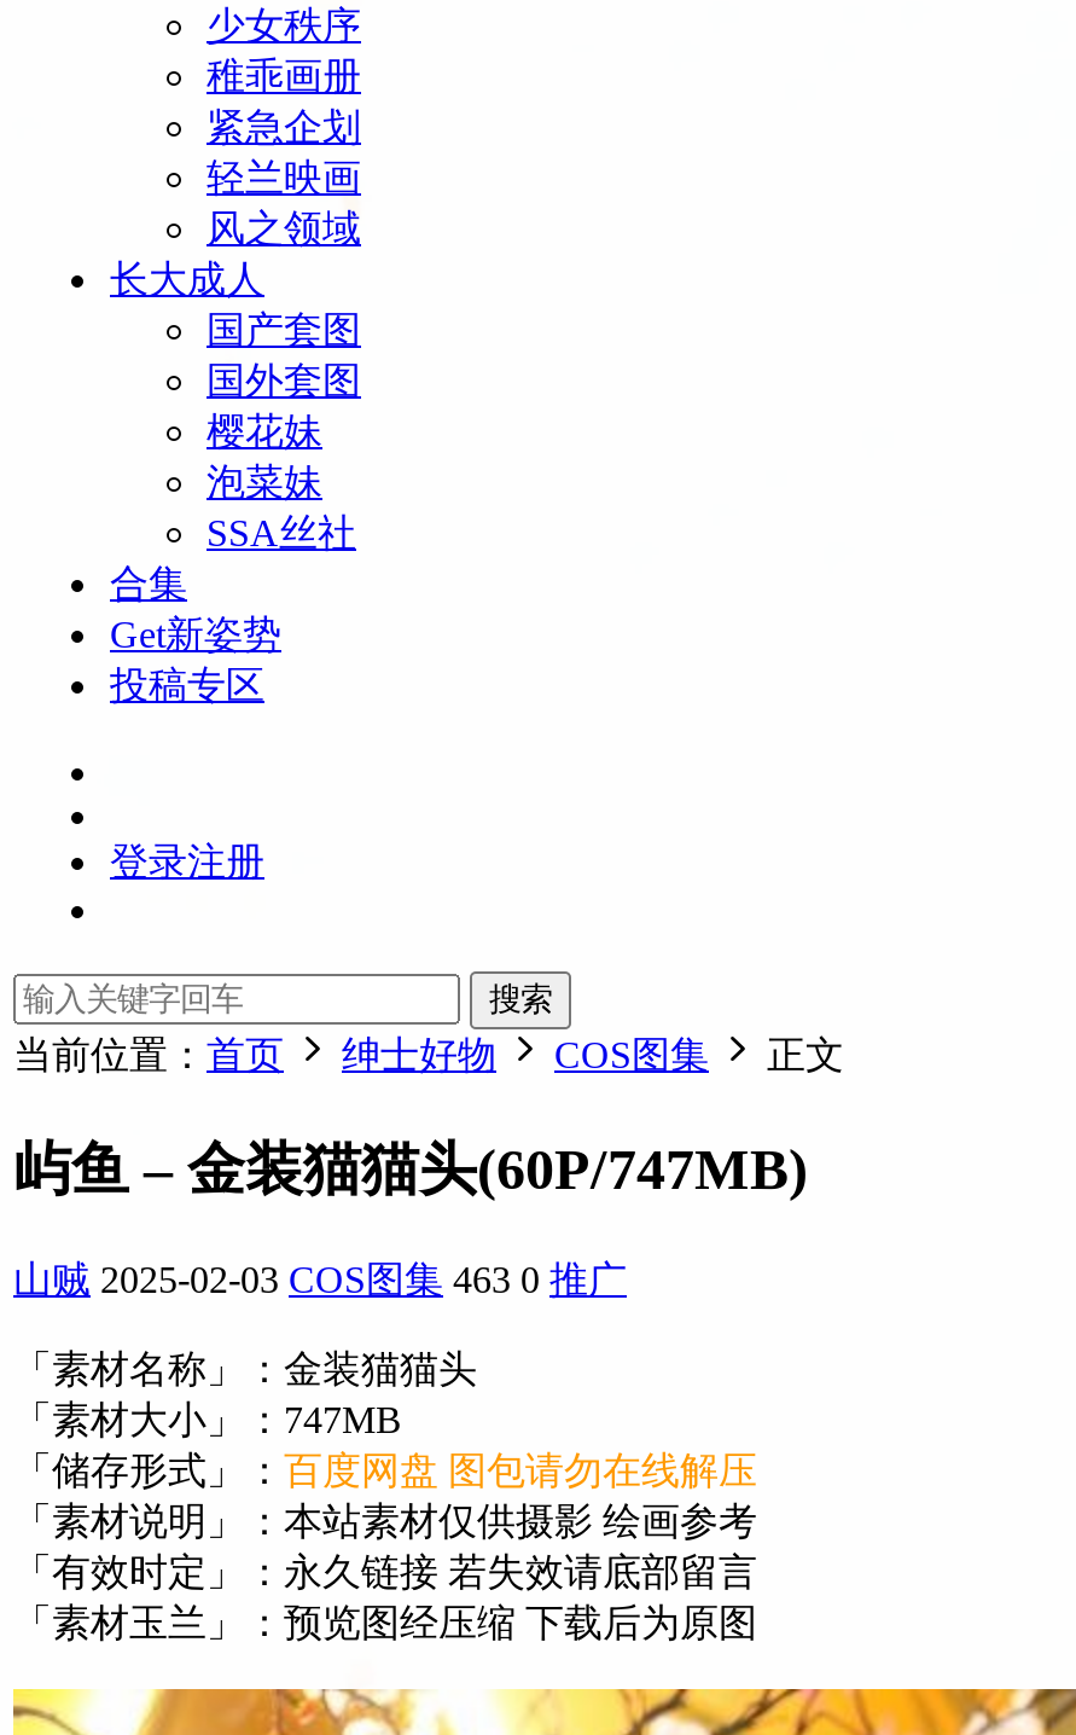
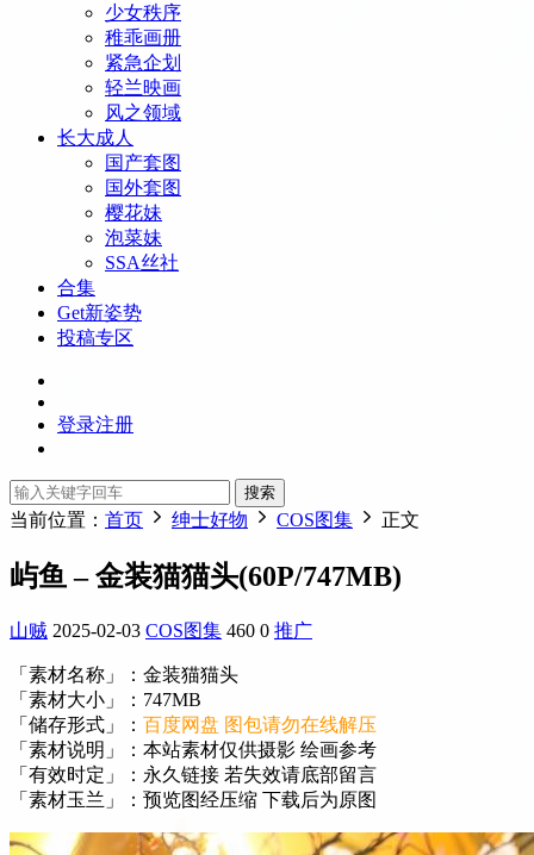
- 山贼 2025-02-03 COS图集 463 0 推广
+ 山贼 2025-02-03 COS图集 460 0 推广
